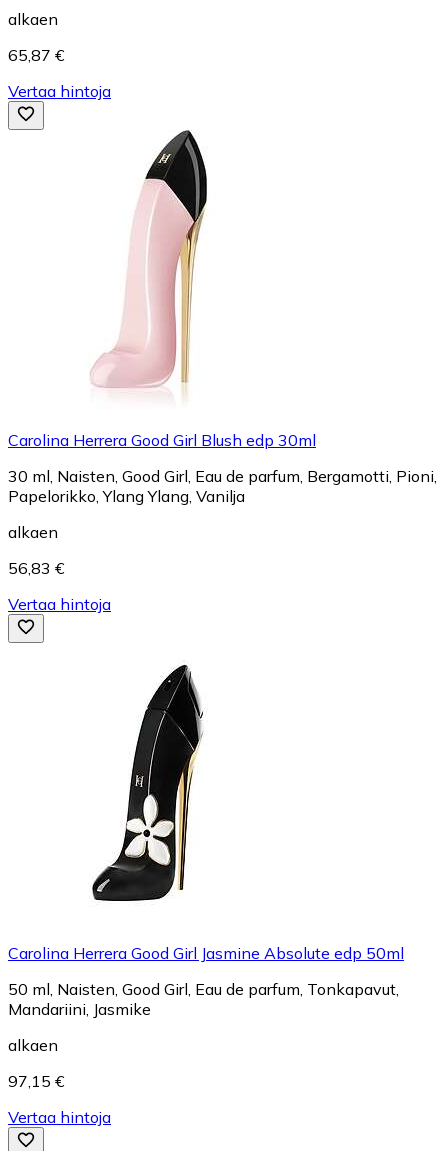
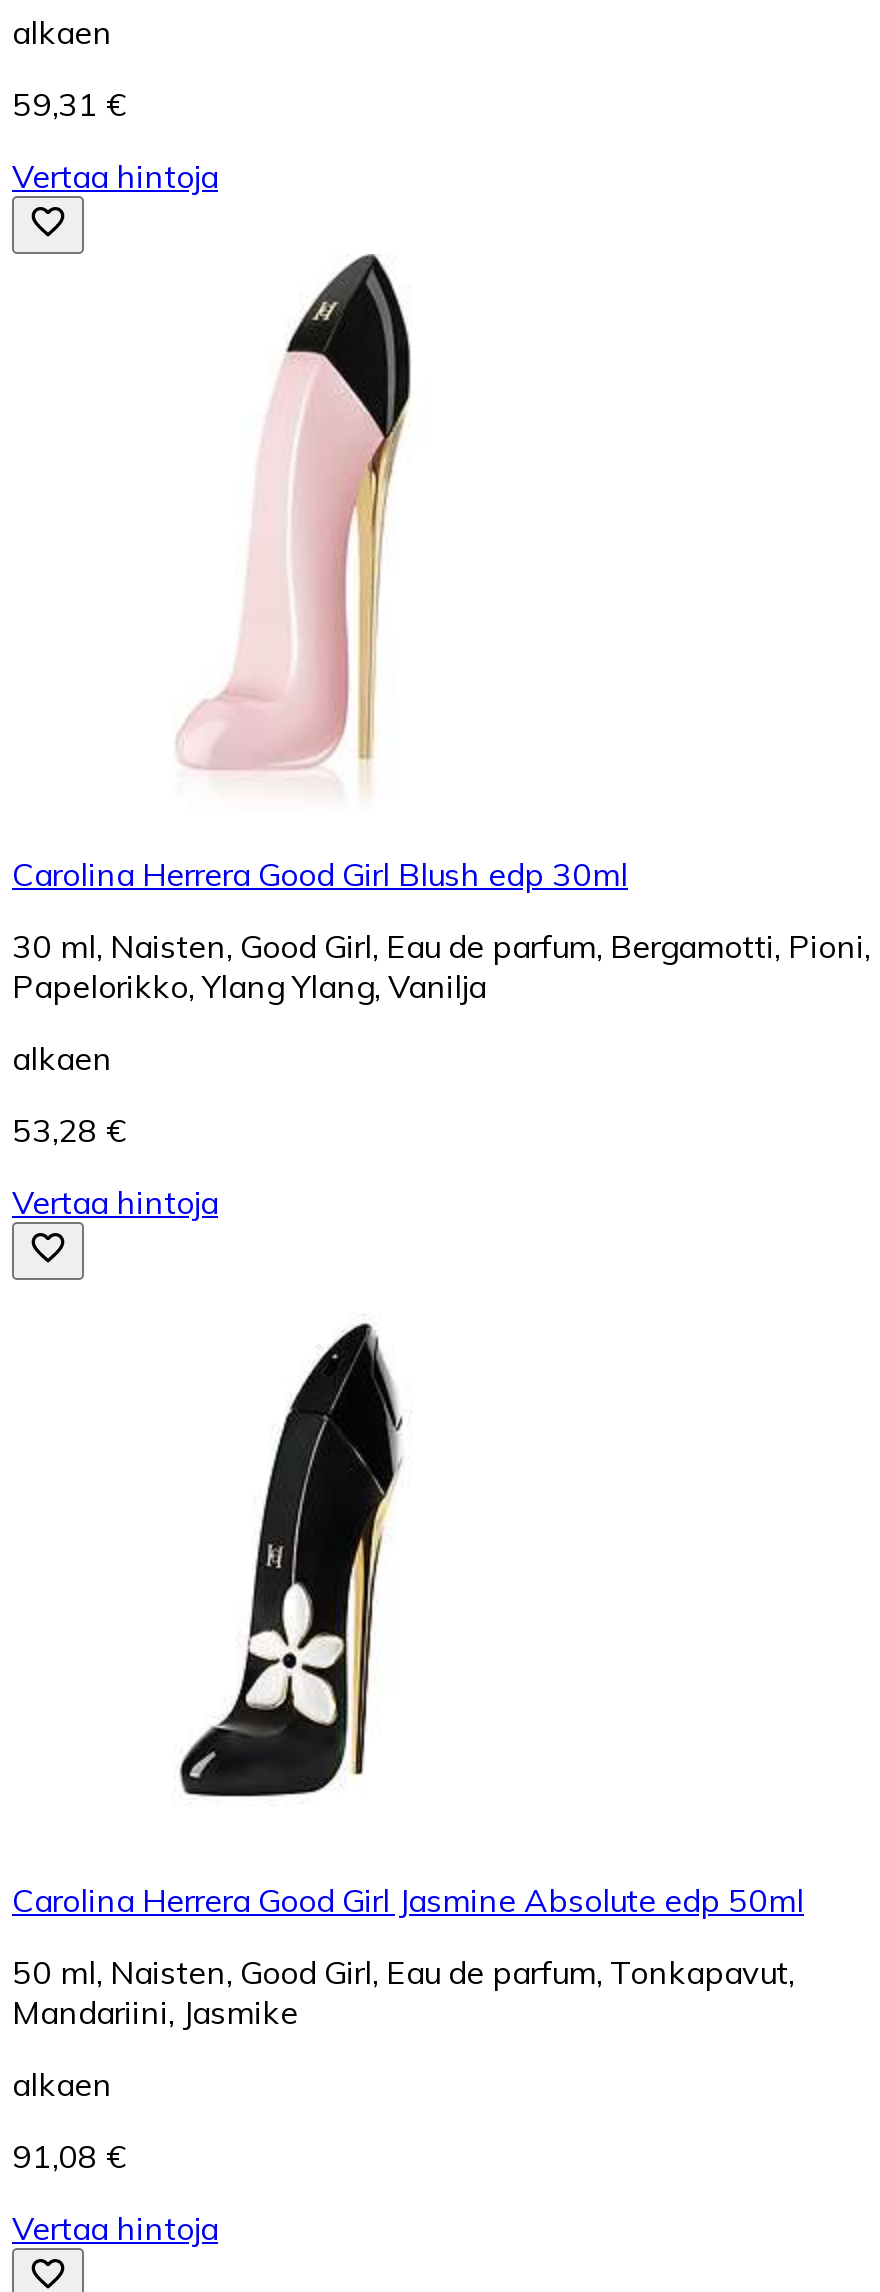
- 65,87 €
+ 59,31 €

- 56,83 €
+ 53,28 €

- 97,15 €
+ 91,08 €
